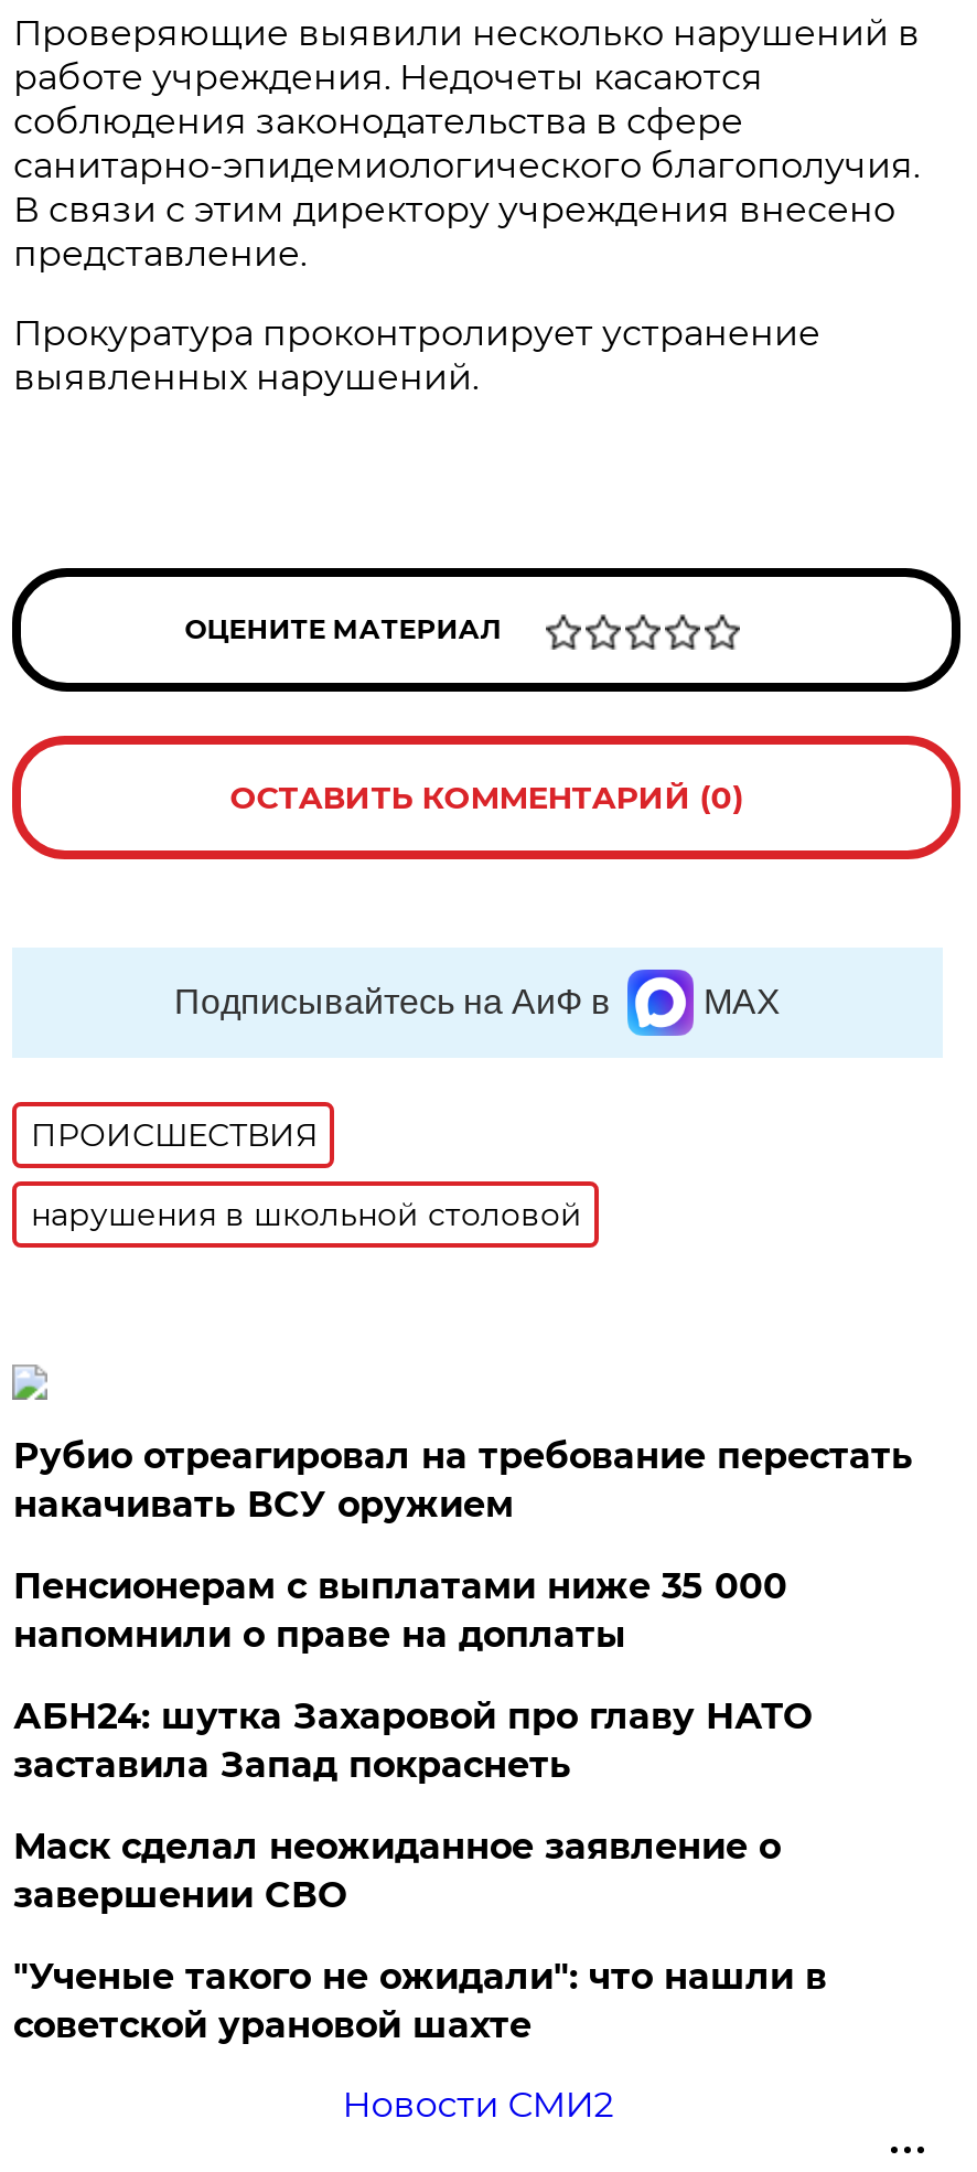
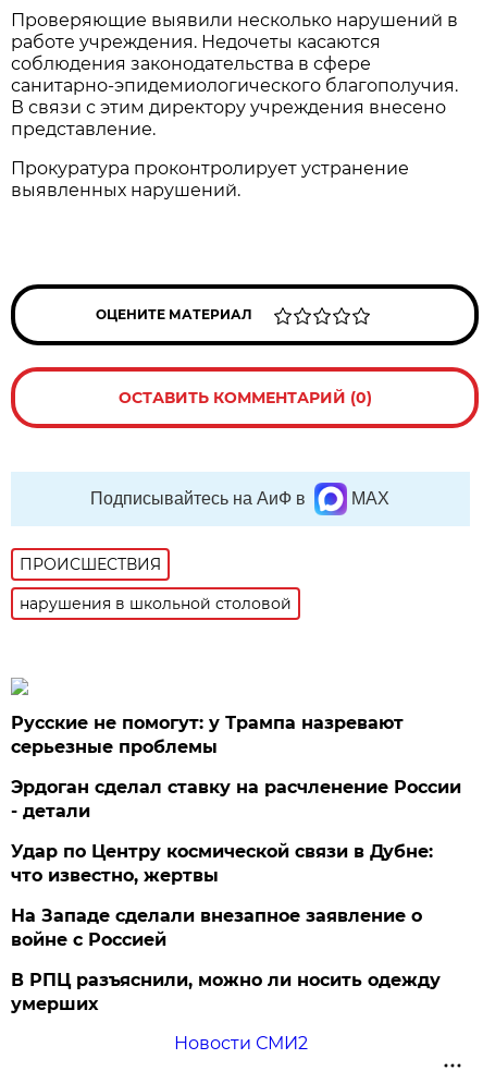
- Рубио отреагировал на требование перестать
- накачивать ВСУ оружием
+ Русские не помогут: у Трампа назревают
+ серьезные проблемы

- Пенсионерам с выплатами ниже 35 000
- напомнили о праве на доплаты
+ Эрдоган сделал ставку на расчленение России
+ - детали

- АБН24: шутка Захаровой про главу НАТО
- заставила Запад покраснеть
+ Удар по Центру космической связи в Дубне:
+ что известно, жертвы

- Маск сделал неожиданное заявление о
- завершении СВО
+ На Западе сделали внезапное заявление о
+ войне с Россией

- "Ученые такого не ожидали": что нашли в
- советской урановой шахте
+ В РПЦ разъяснили, можно ли носить одежду
+ умерших
